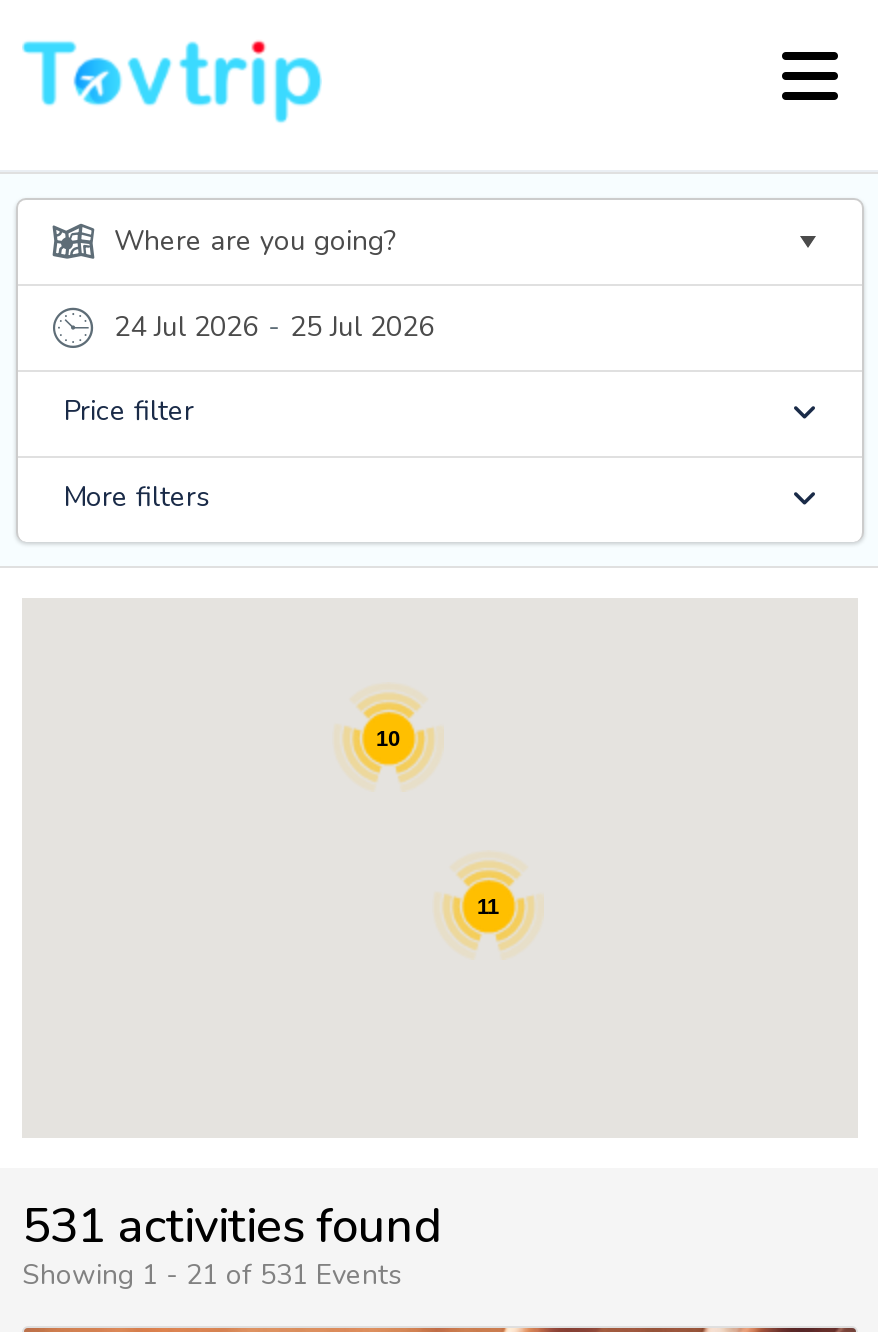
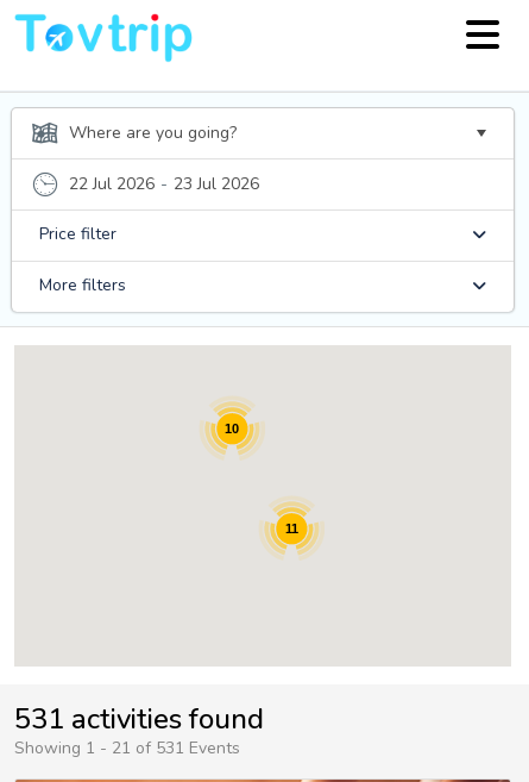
- 24 Jul 2026 - 25 Jul 2026
+ 22 Jul 2026 - 23 Jul 2026
